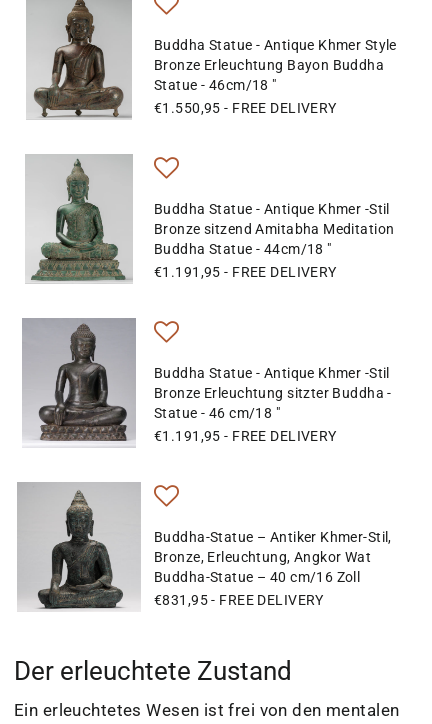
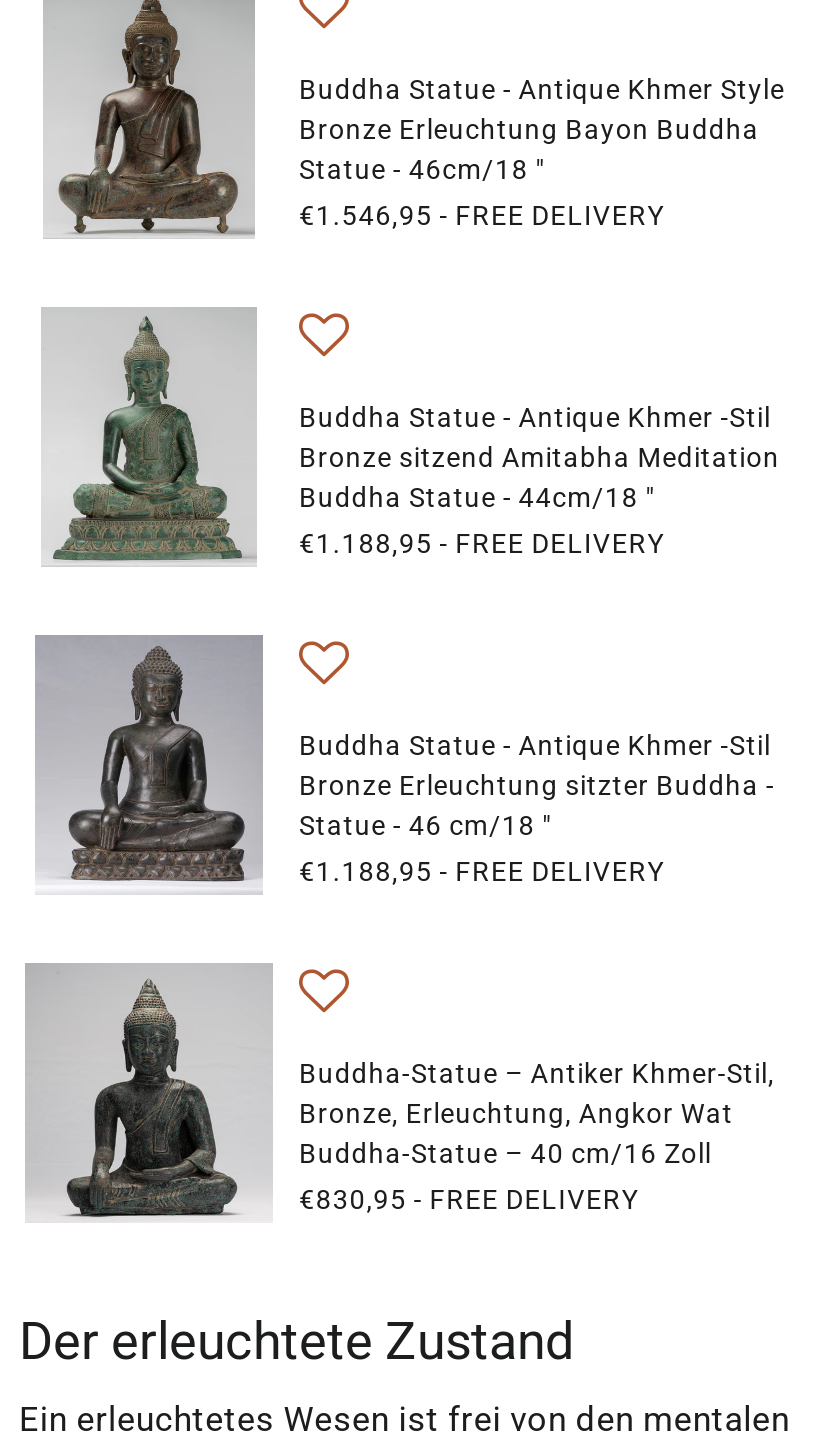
- €1.550,95 - FREE DELIVERY
+ €1.546,95 - FREE DELIVERY

- €1.191,95 - FREE DELIVERY
+ €1.188,95 - FREE DELIVERY

- €1.191,95 - FREE DELIVERY
+ €1.188,95 - FREE DELIVERY

- €831,95 - FREE DELIVERY
+ €830,95 - FREE DELIVERY
